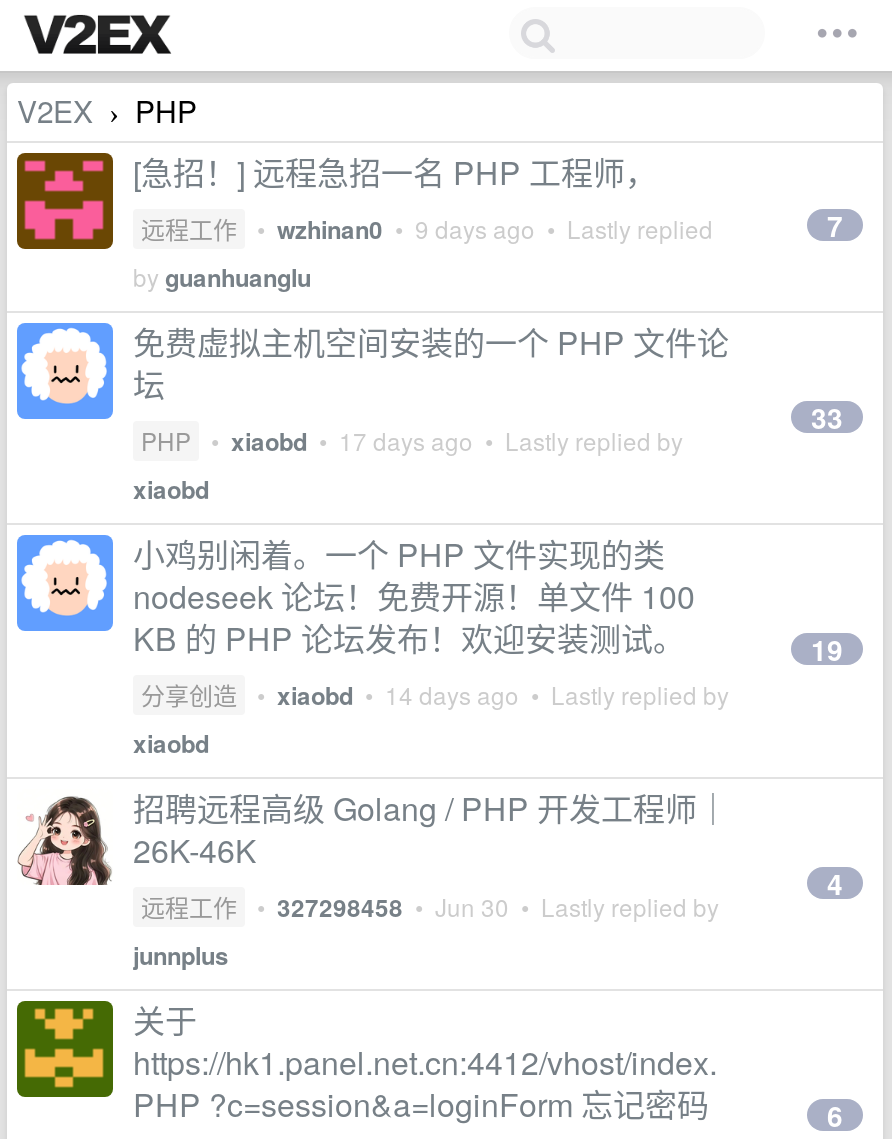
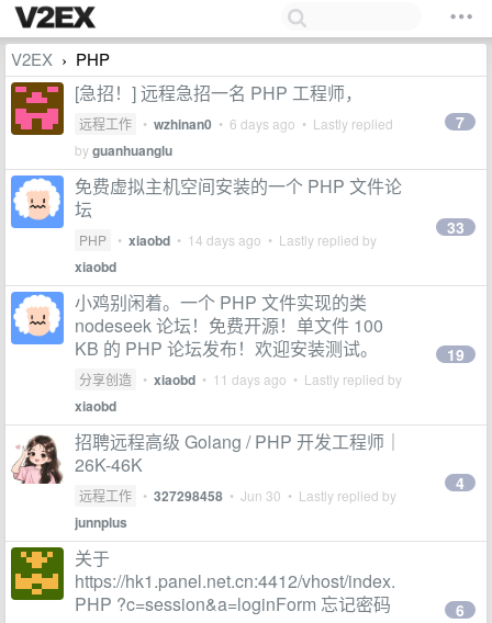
- 远程工作 • wzhinan0 • 9 days ago • Lastly replied
+ 远程工作 • wzhinan0 • 6 days ago • Lastly replied

- PHP • xiaobd • 17 days ago • Lastly replied by
+ PHP • xiaobd • 14 days ago • Lastly replied by

- 分享创造 • xiaobd • 14 days ago • Lastly replied by
+ 分享创造 • xiaobd • 11 days ago • Lastly replied by
